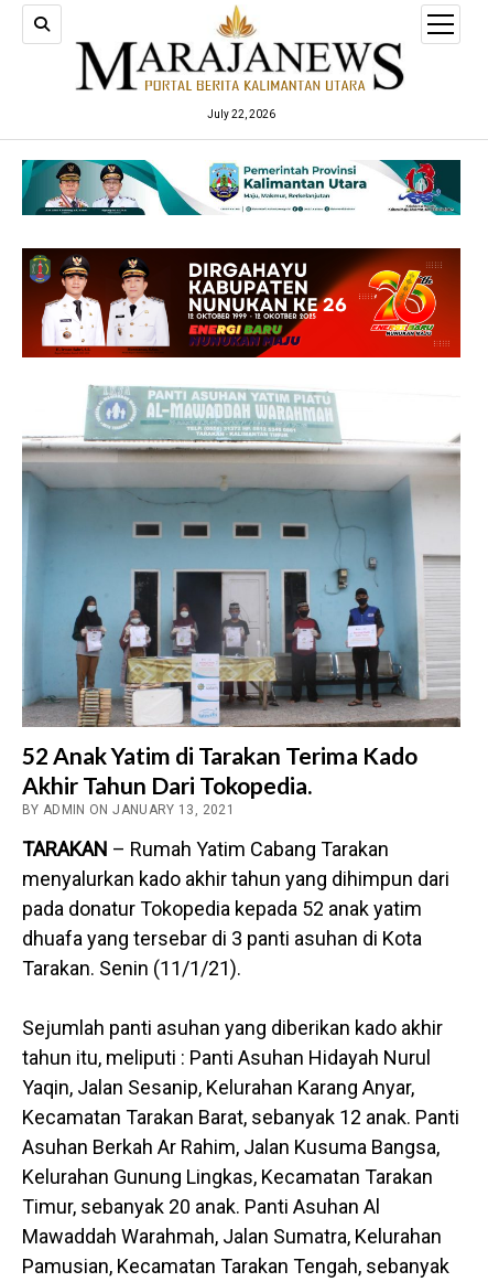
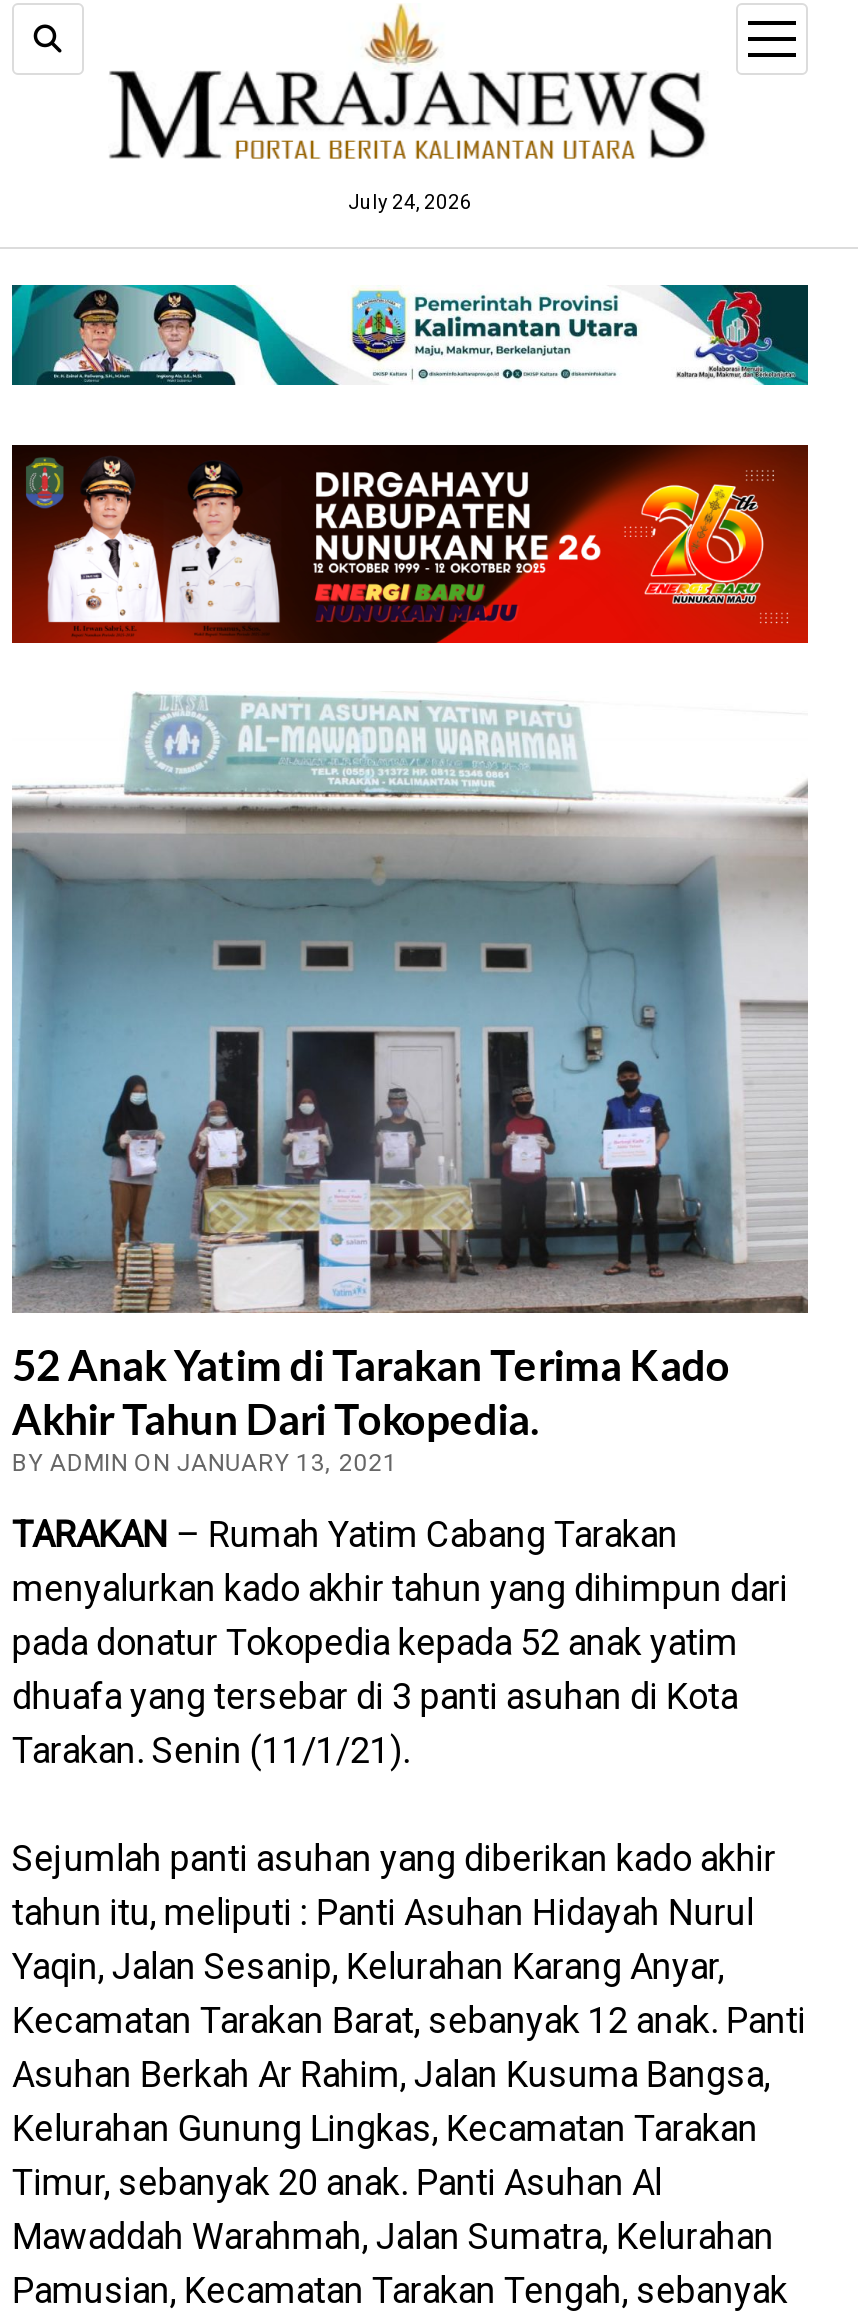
- July 22, 2026
+ July 24, 2026
